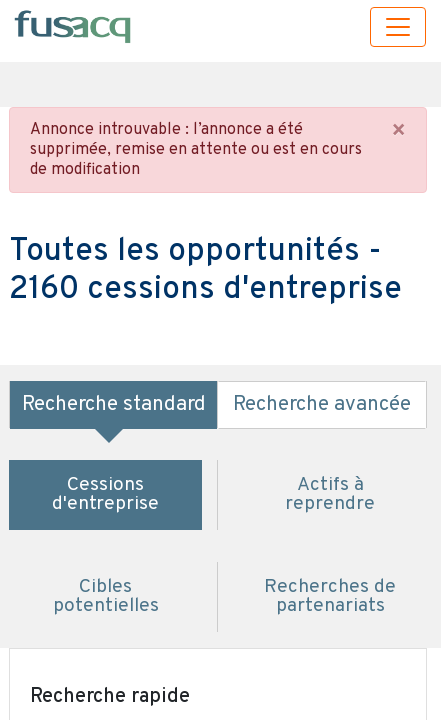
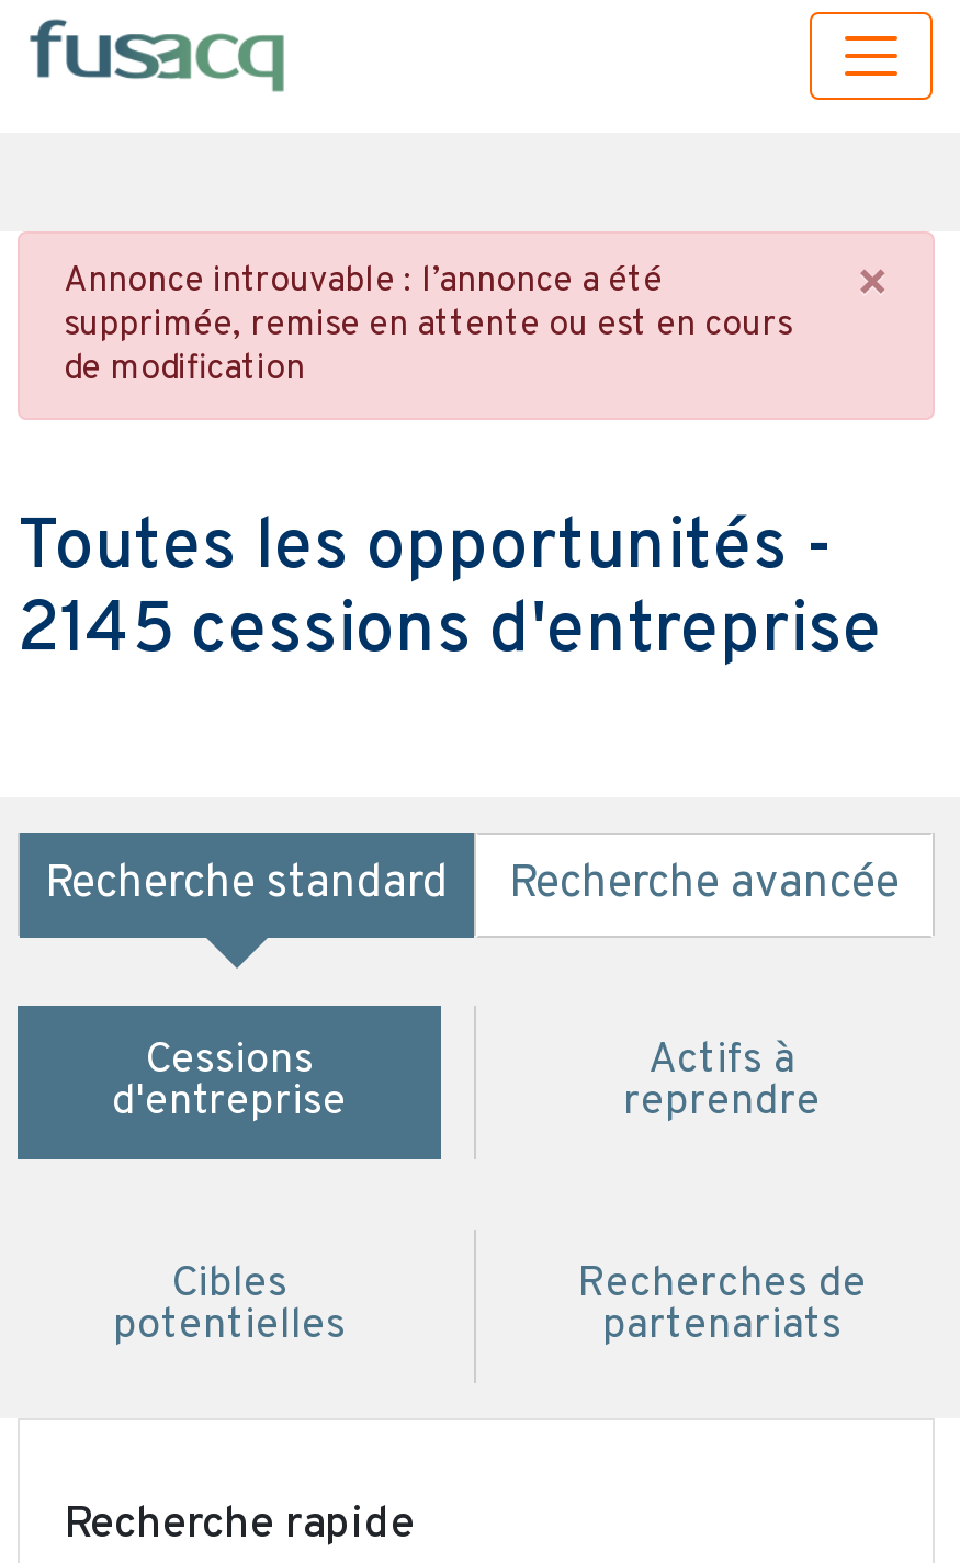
- 2160 cessions d'entreprise
+ 2145 cessions d'entreprise
